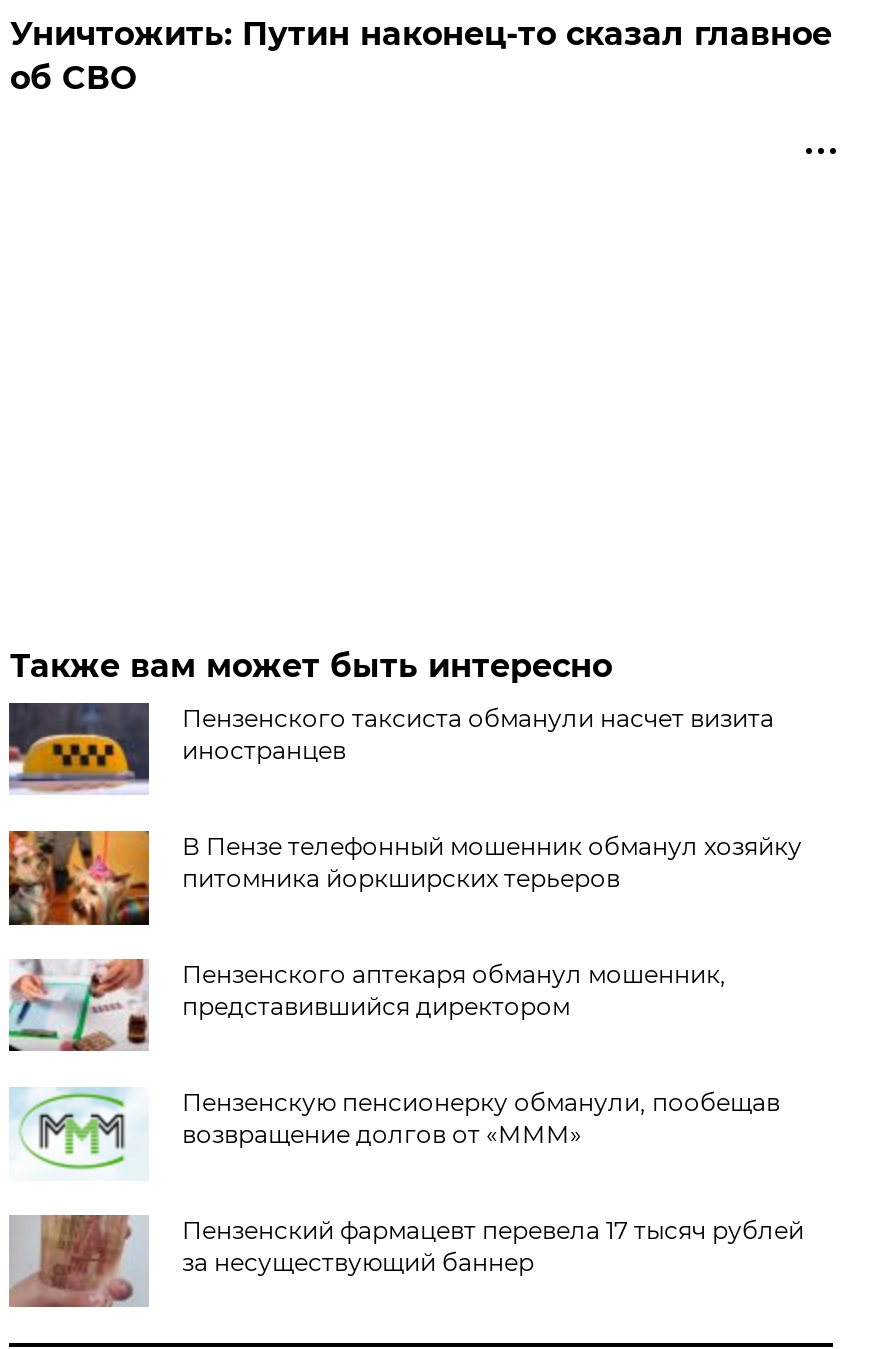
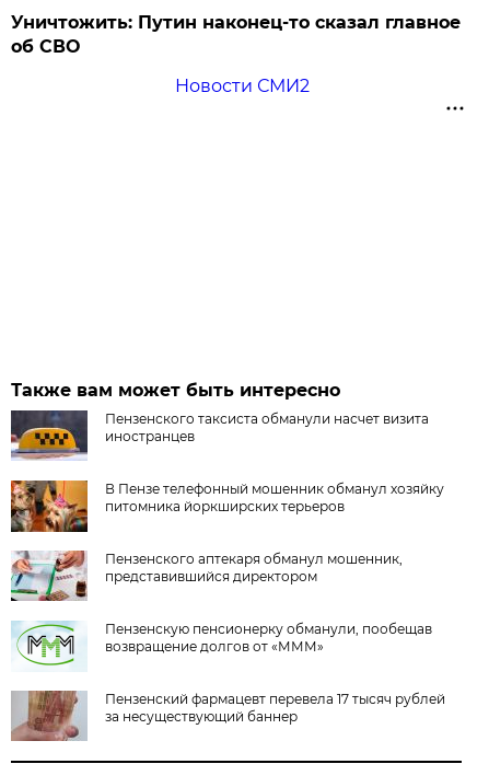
+ Новости СМИ2
